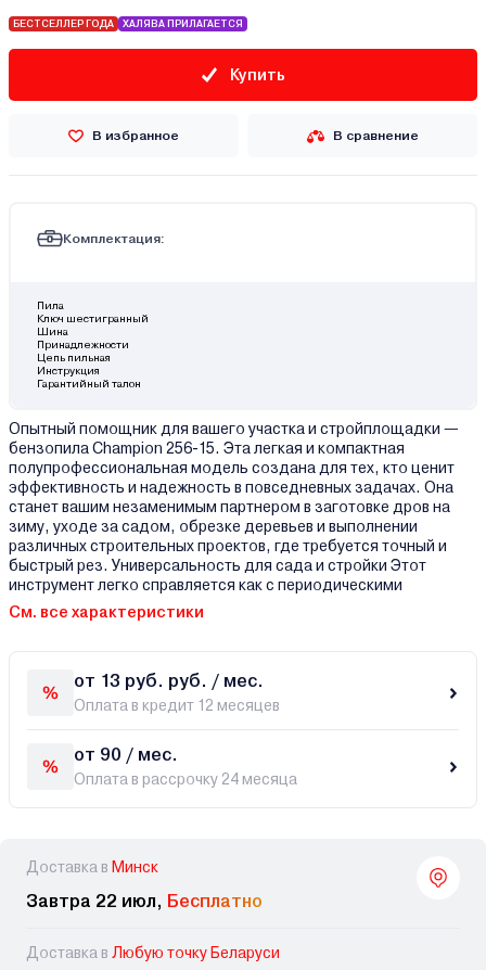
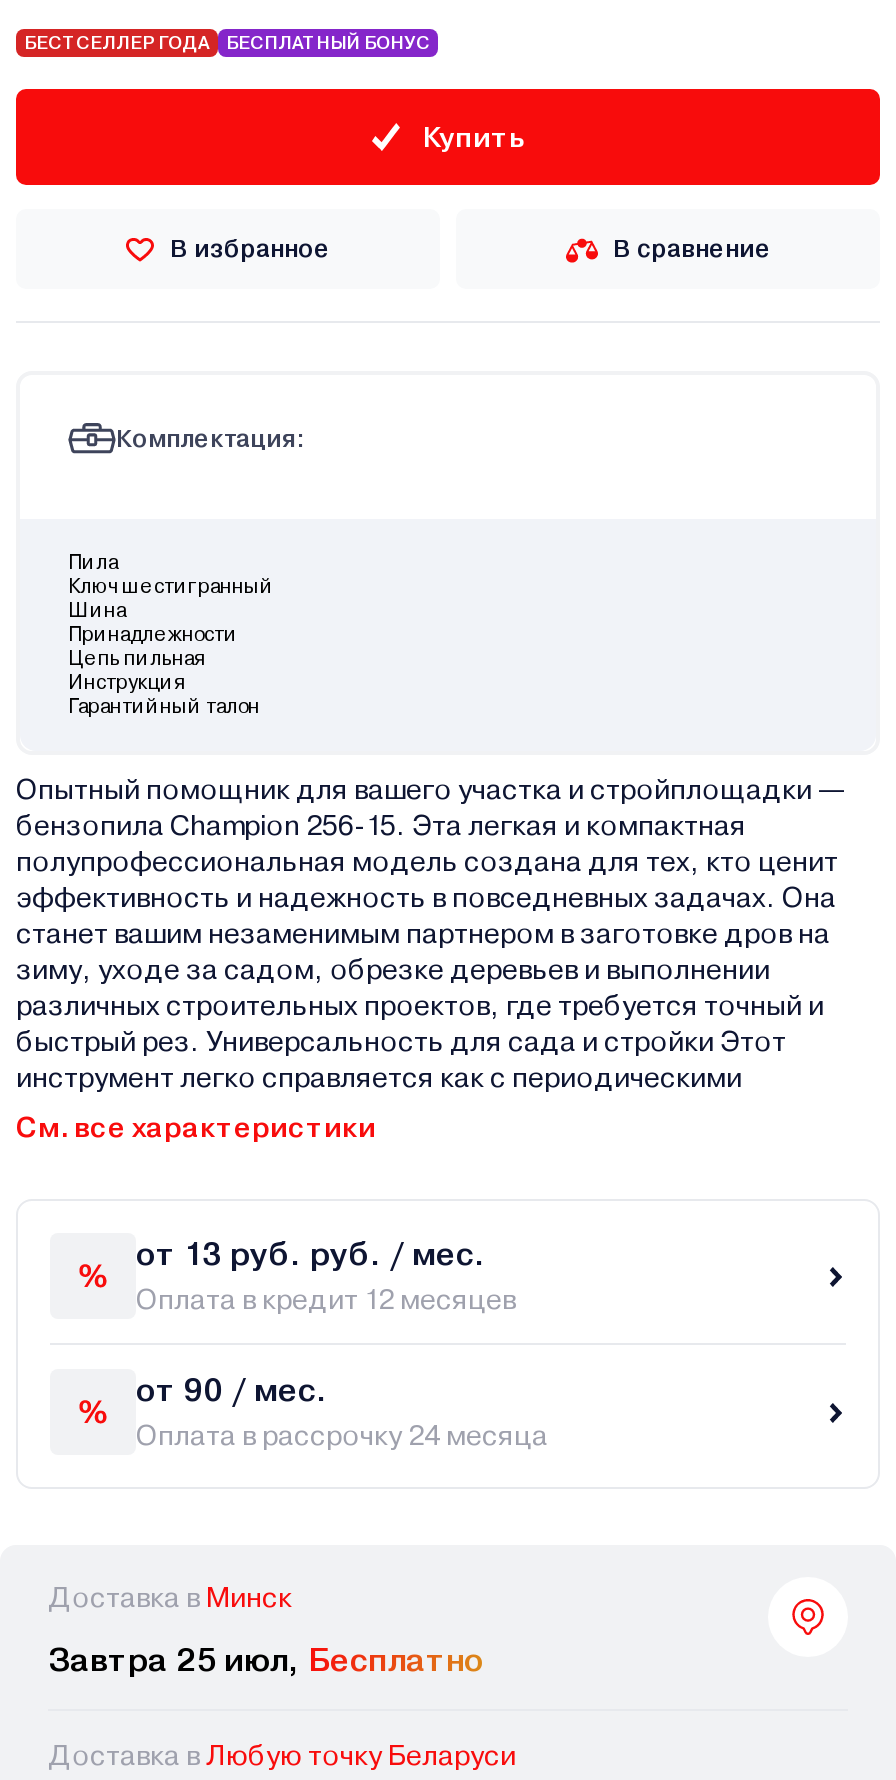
- ХАЛЯВА ПРИЛАГАЕТСЯ
+ БЕСПЛАТНЫЙ БОНУС

- Завтра 22 июл, Бесплатно
+ Завтра 25 июл, Бесплатно
